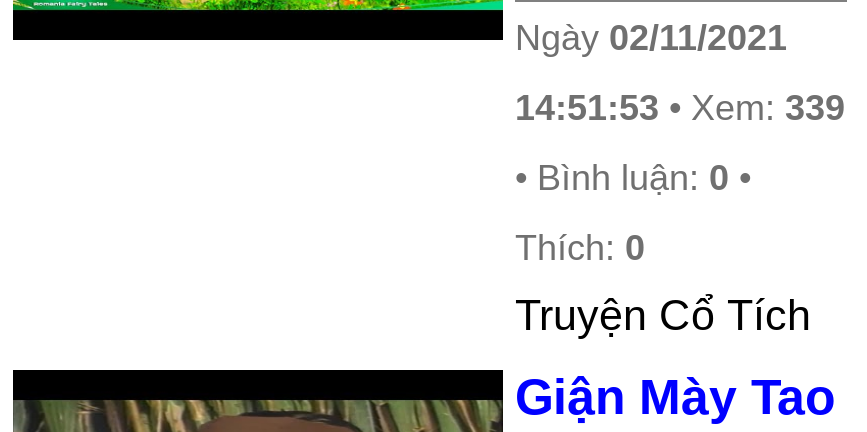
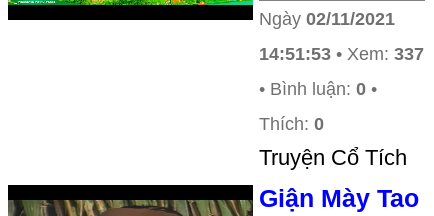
- 14:51:53 • Xem: 339
+ 14:51:53 • Xem: 337
